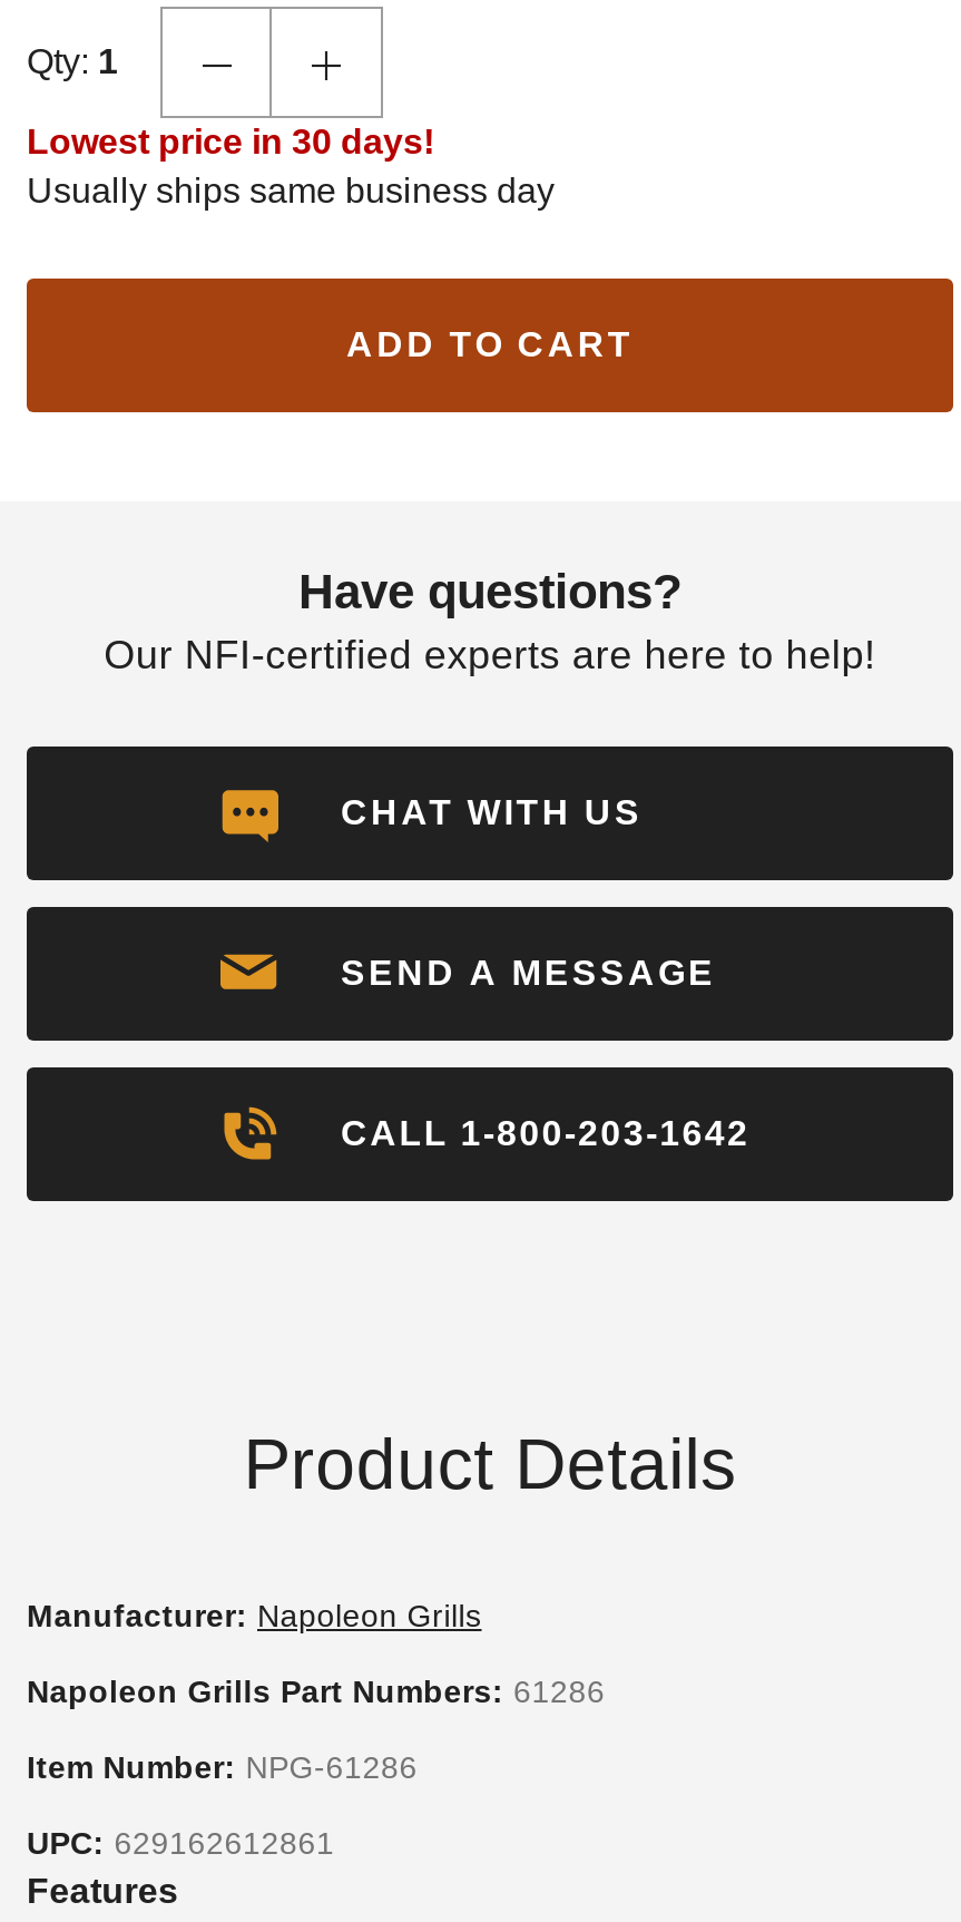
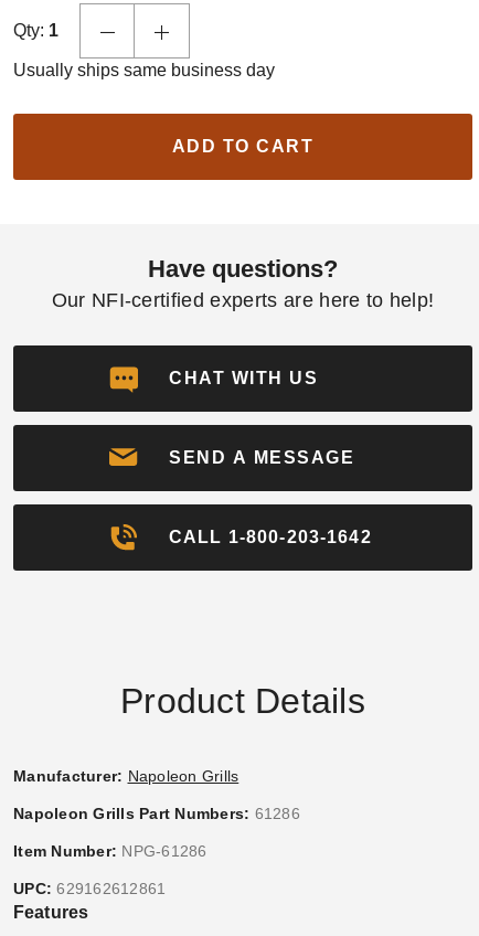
- Lowest price in 30 days!
